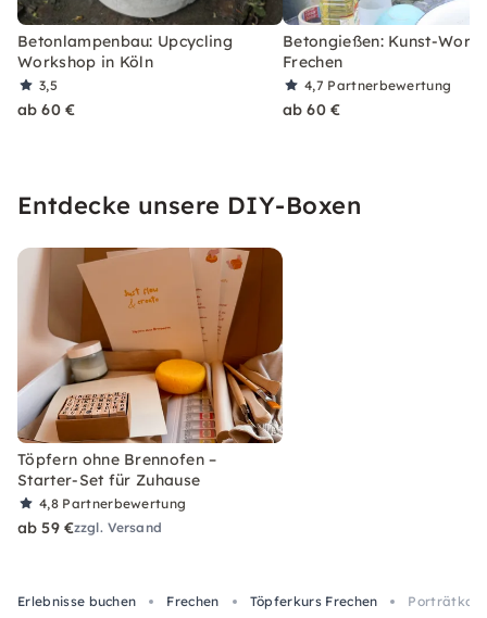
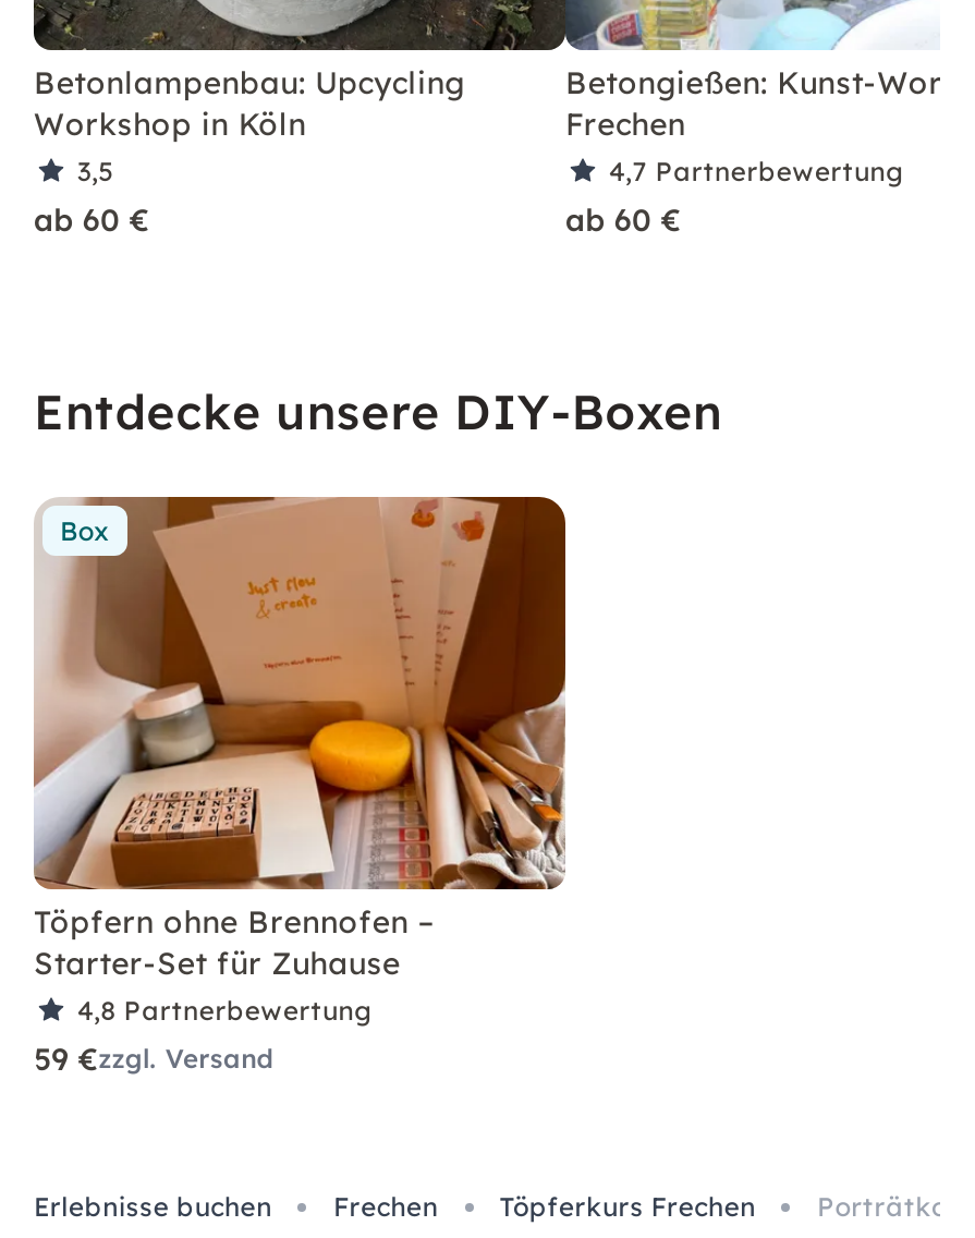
+ Box

- ab 59 €zzgl. Versand
+ 59 €zzgl. Versand
